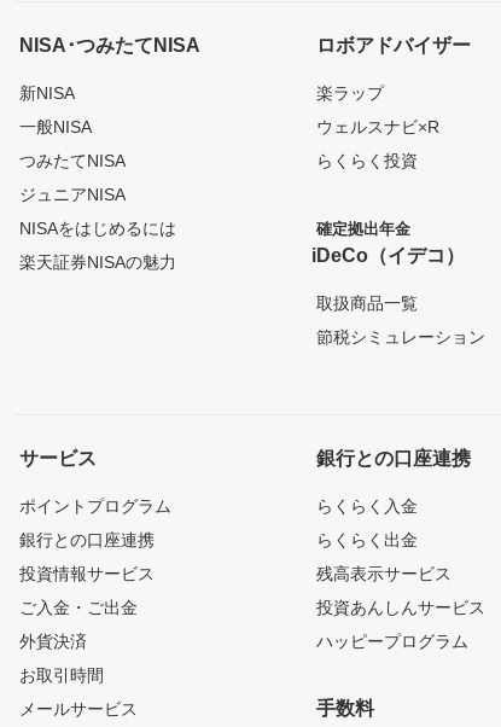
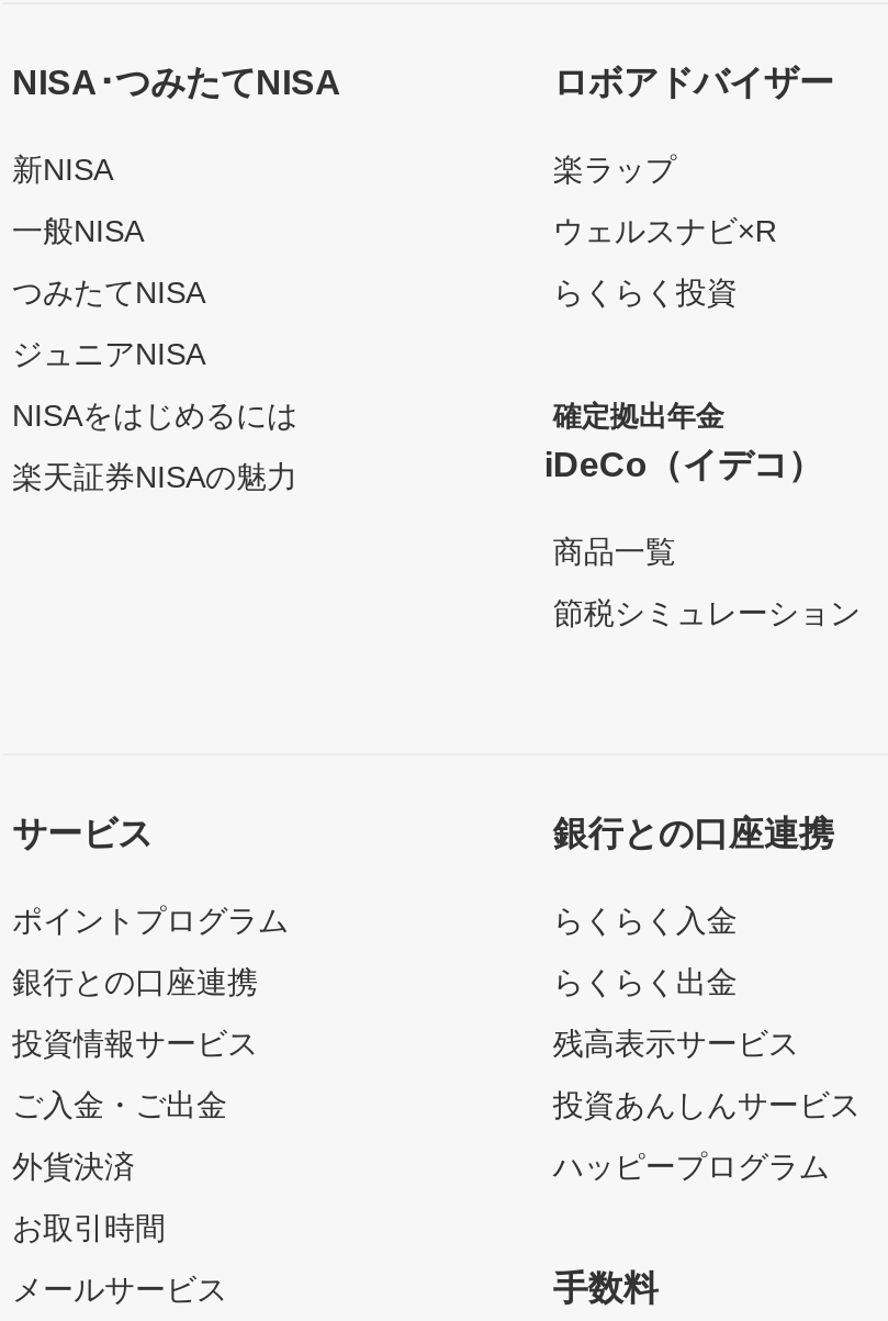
- 取扱商品一覧
+ 商品一覧
